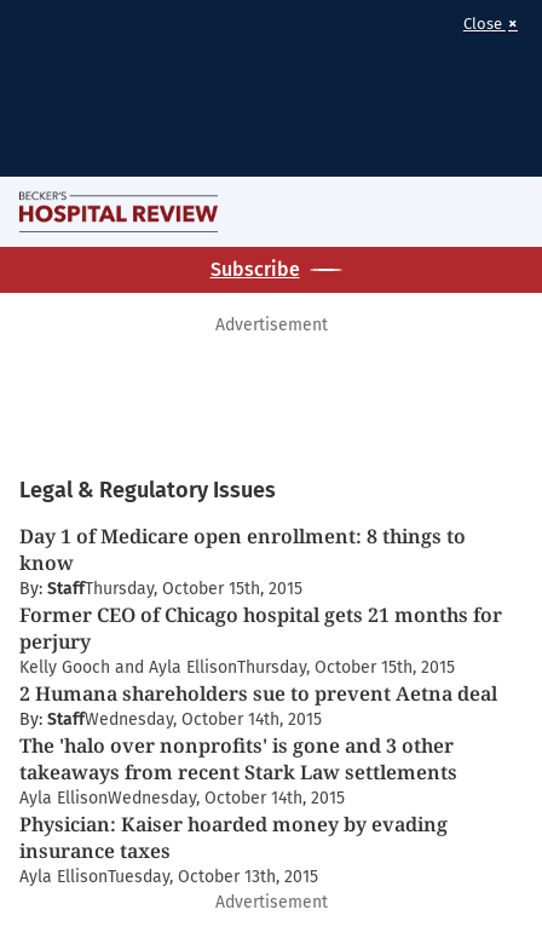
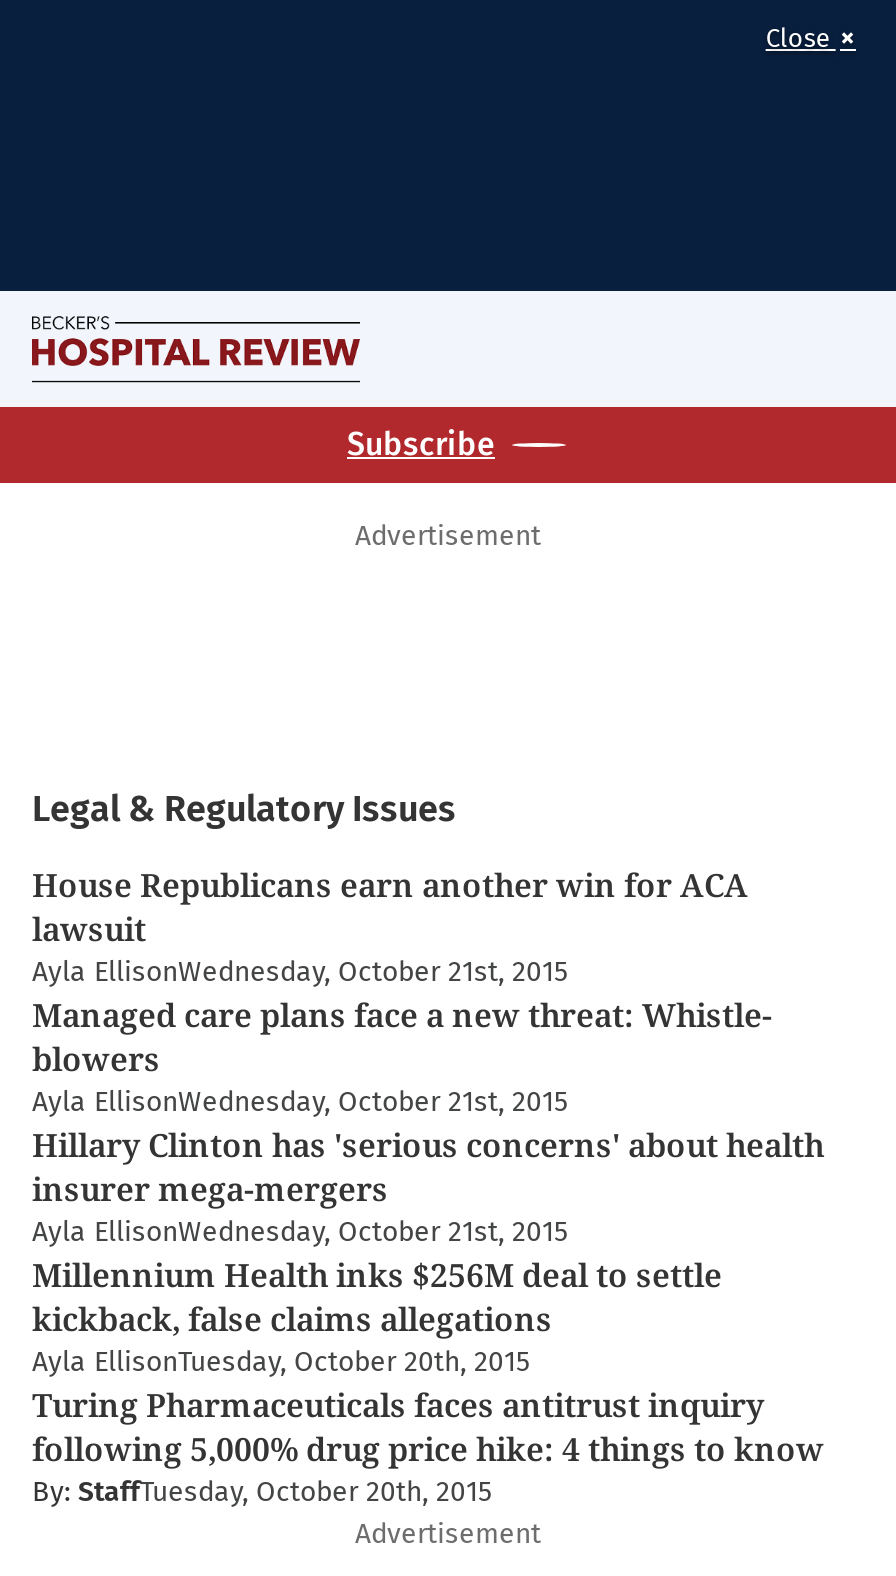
- Day 1 of Medicare open enrollment: 8 things to
- know
- By: StaffThursday, October 15th, 2015
- Former CEO of Chicago hospital gets 21 months for
- perjury
- Kelly Gooch and Ayla EllisonThursday, October 15th, 2015
- 2 Humana shareholders sue to prevent Aetna deal
- By: StaffWednesday, October 14th, 2015
- The 'halo over nonprofits' is gone and 3 other
- takeaways from recent Stark Law settlements
- Ayla EllisonWednesday, October 14th, 2015
- Physician: Kaiser hoarded money by evading
- insurance taxes
- Ayla EllisonTuesday, October 13th, 2015
+ House Republicans earn another win for ACA
+ lawsuit
+ Ayla EllisonWednesday, October 21st, 2015
+ Managed care plans face a new threat: Whistle-
+ blowers
+ Ayla EllisonWednesday, October 21st, 2015
+ Hillary Clinton has 'serious concerns' about health
+ insurer mega-mergers
+ Ayla EllisonWednesday, October 21st, 2015
+ Millennium Health inks $256M deal to settle
+ kickback, false claims allegations
+ Ayla EllisonTuesday, October 20th, 2015
+ Turing Pharmaceuticals faces antitrust inquiry
+ following 5,000% drug price hike: 4 things to know
+ By: StaffTuesday, October 20th, 2015
